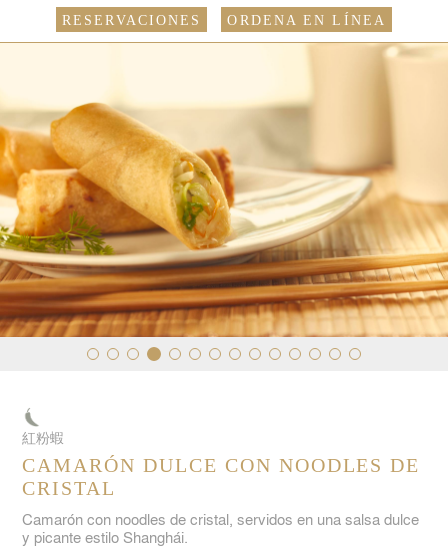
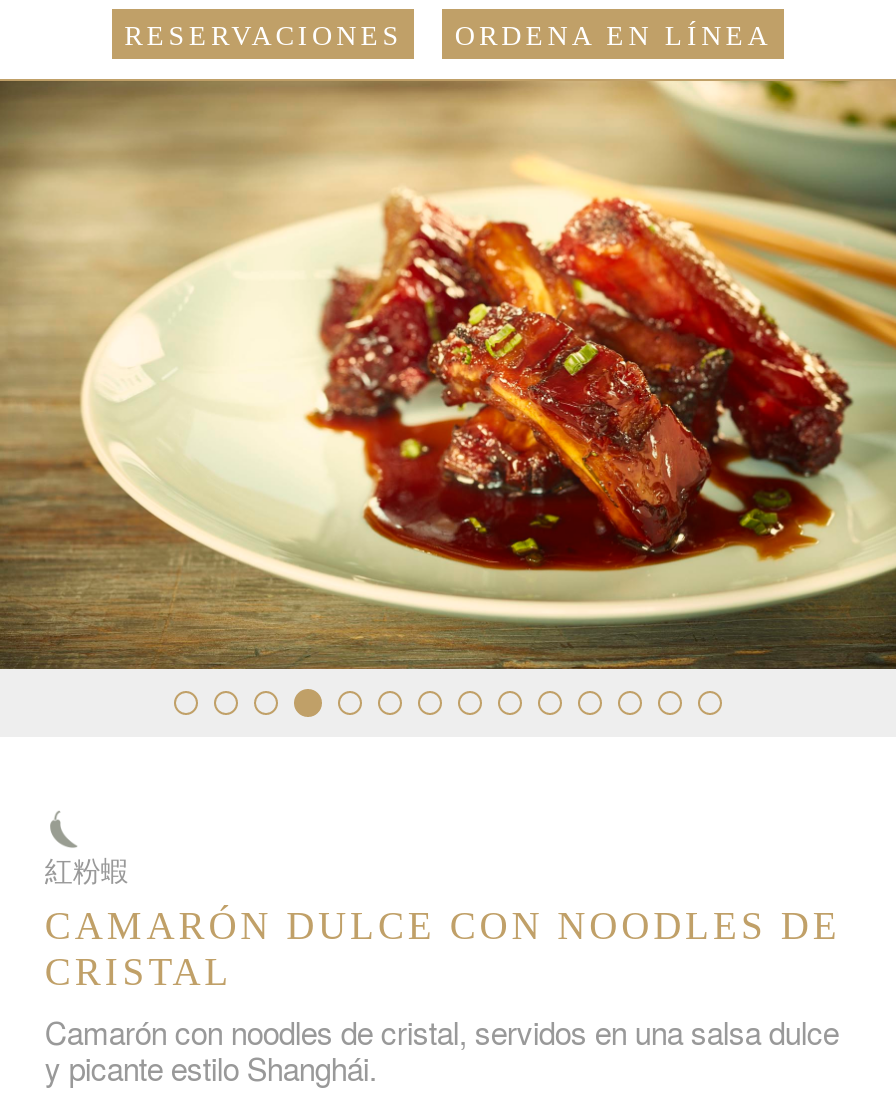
- [image]
+ [image]
